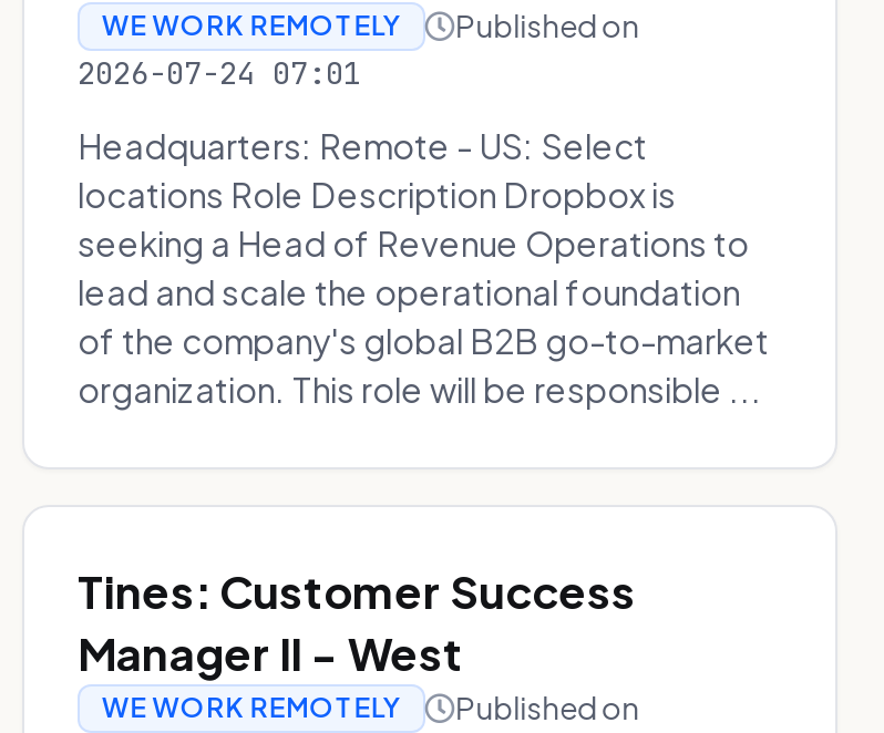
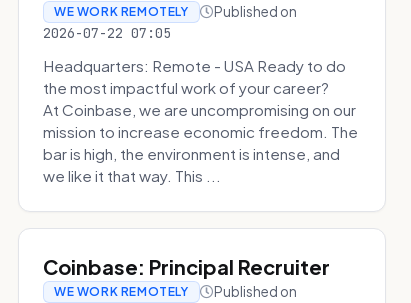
- 2026-07-24 07:01
+ 2026-07-22 07:05

- Headquarters: Remote - US: Select
- locations Role Description Dropbox is
- seeking a Head of Revenue Operations to
- lead and scale the operational foundation
- of the company's global B2B go-to-market
- organization. This role will be responsible ...
+ Headquarters: Remote - USA Ready to do
+ the most impactful work of your career?
+ At Coinbase, we are uncompromising on our
+ mission to increase economic freedom. The
+ bar is high, the environment is intense, and
+ we like it that way. This ...

- Tines: Customer Success
- Manager II - West
+ Coinbase: Principal Recruiter
